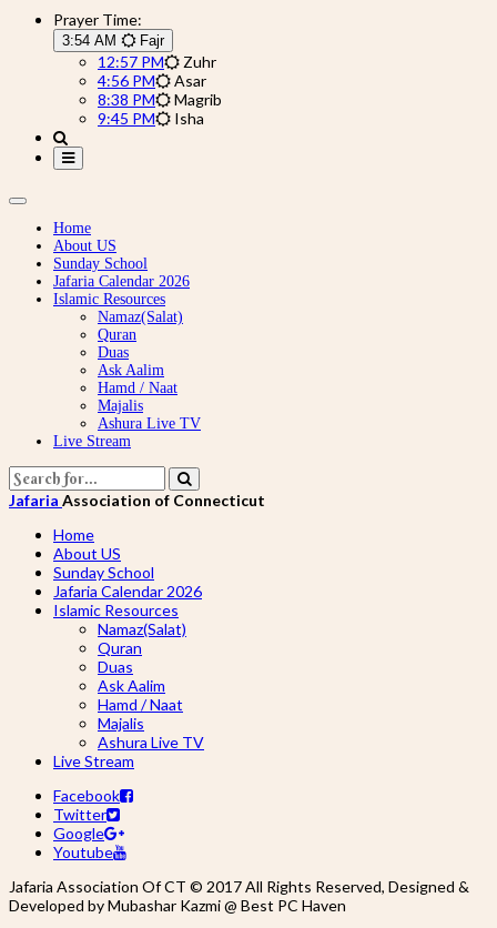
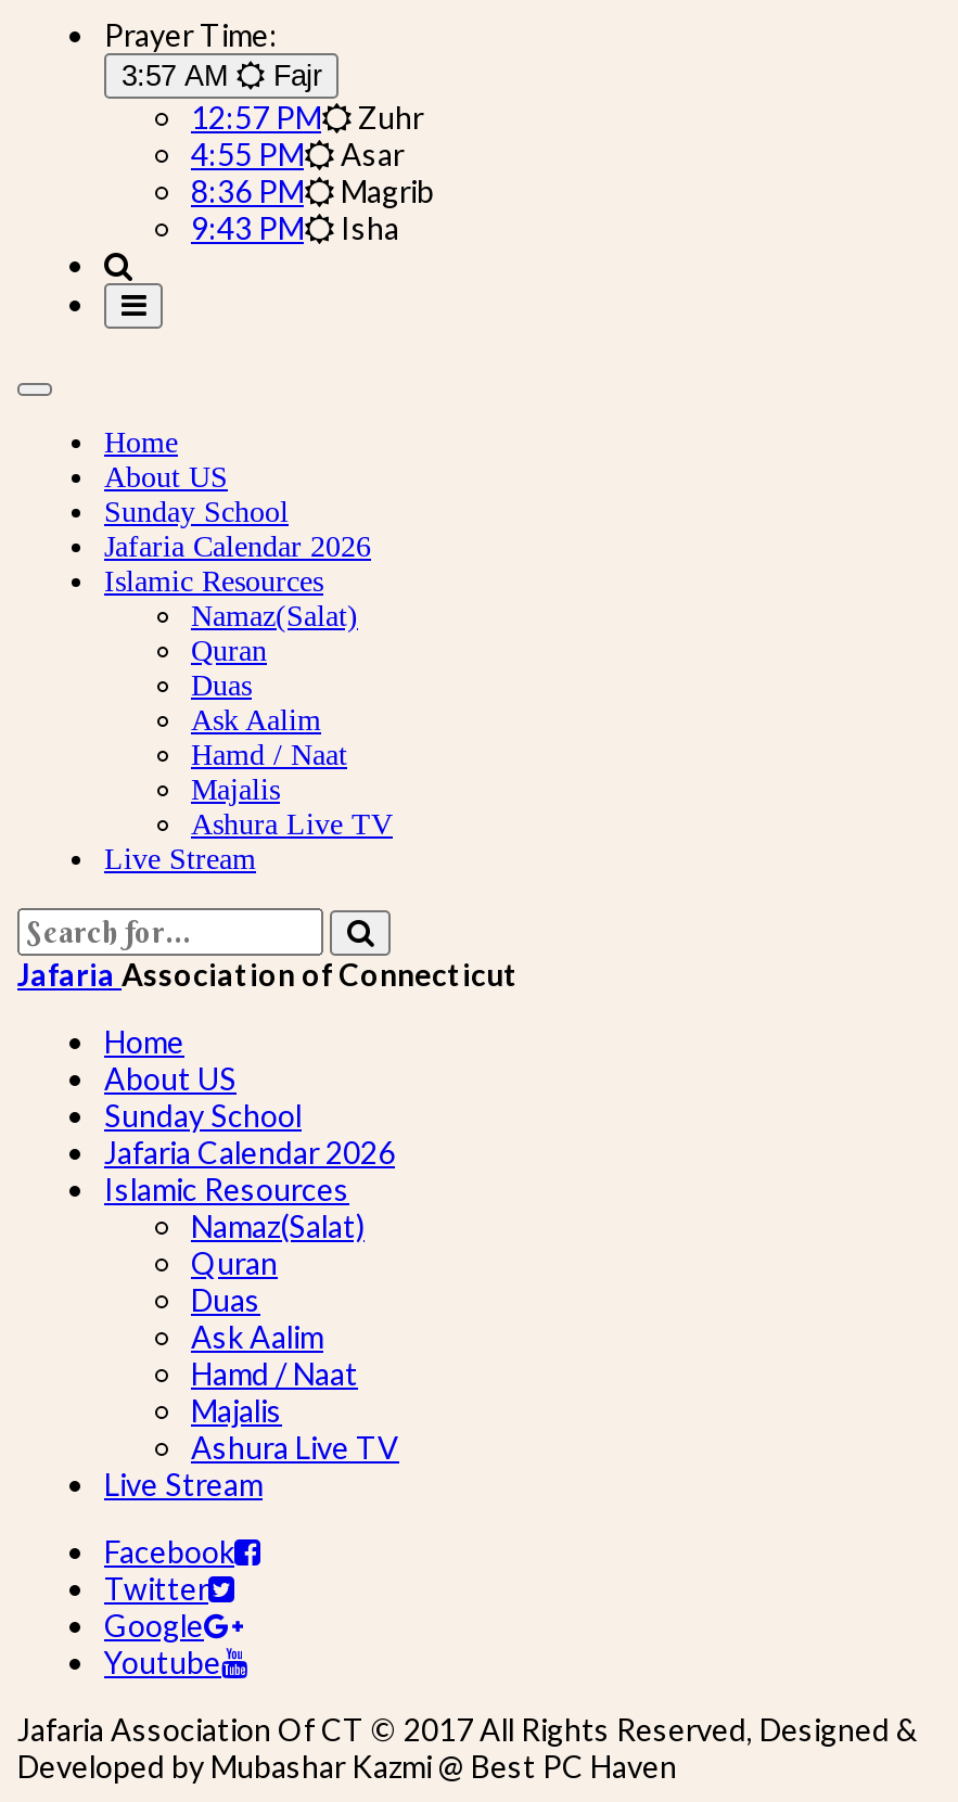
- 3:54 AM Fajr
+ 3:57 AM Fajr

- 4:56 PM Asar
+ 4:55 PM Asar

- 8:38 PM Magrib
+ 8:36 PM Magrib

- 9:45 PM Isha
+ 9:43 PM Isha
